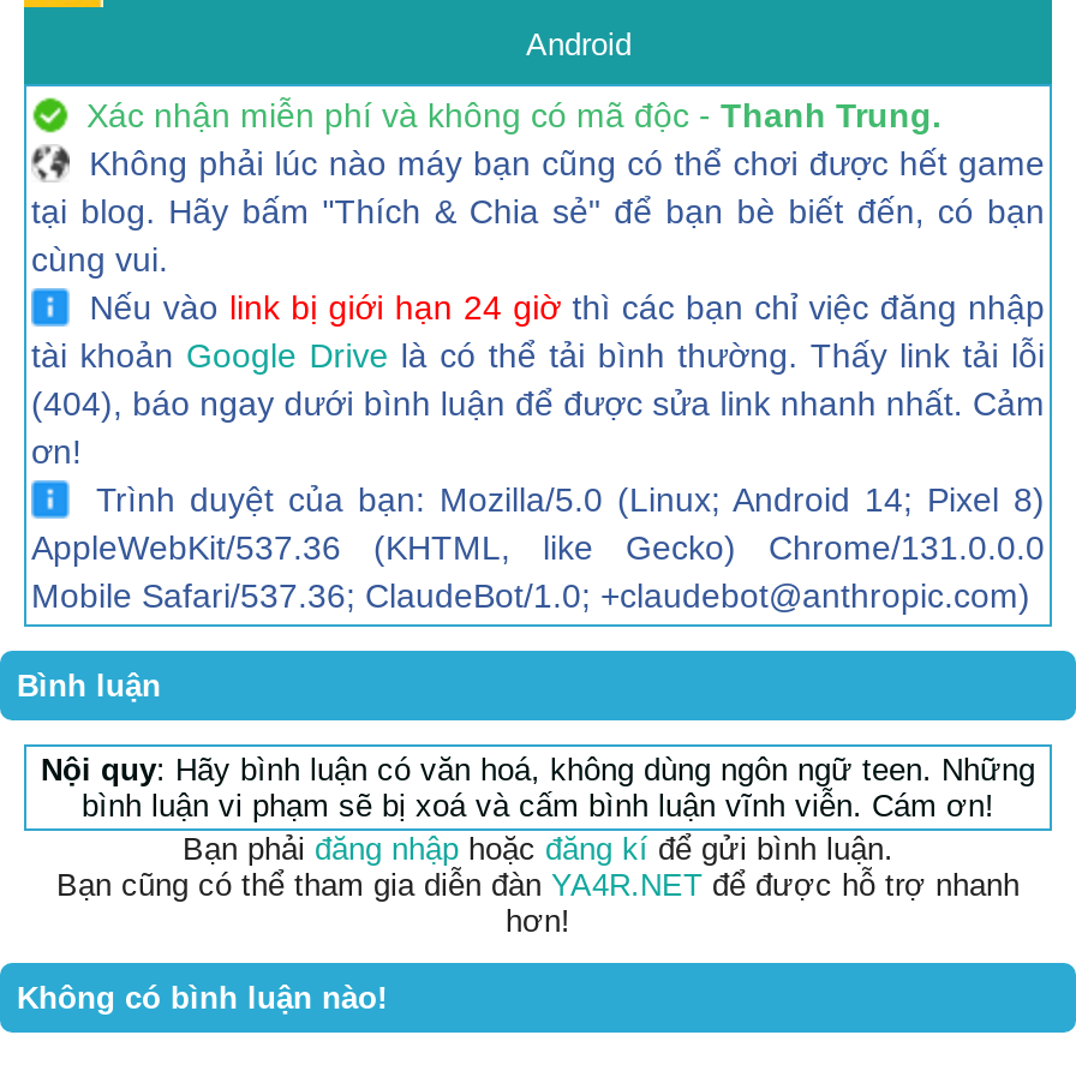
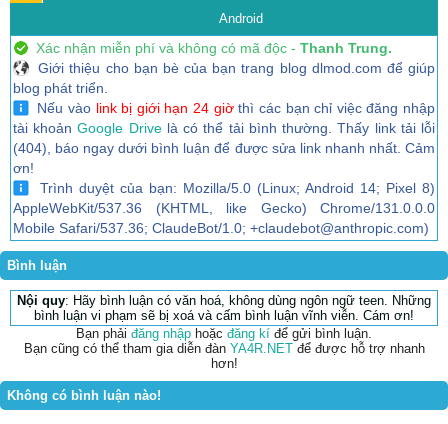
- Không phải lúc nào máy bạn cũng có thể chơi được hết game
- tại blog. Hãy bấm "Thích & Chia sẻ" để bạn bè biết đến, có bạn
- cùng vui.
+ Giới thiệu cho bạn bè của bạn trang blog dlmod.com để giúp
+ blog phát triển.
